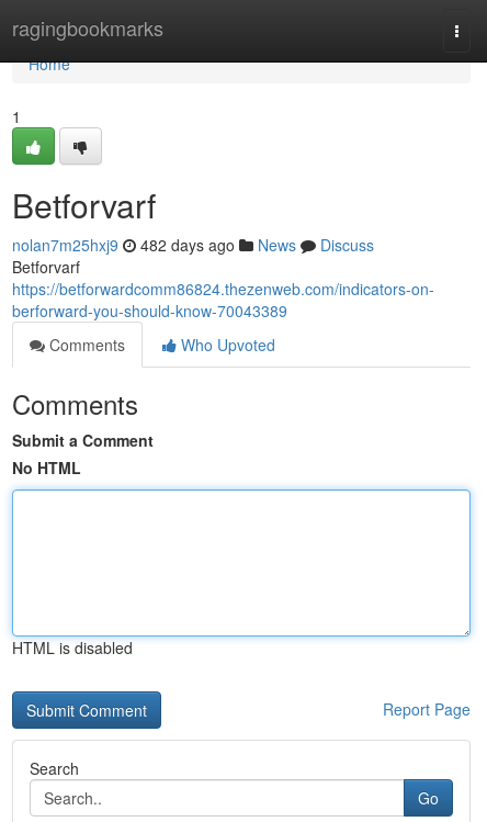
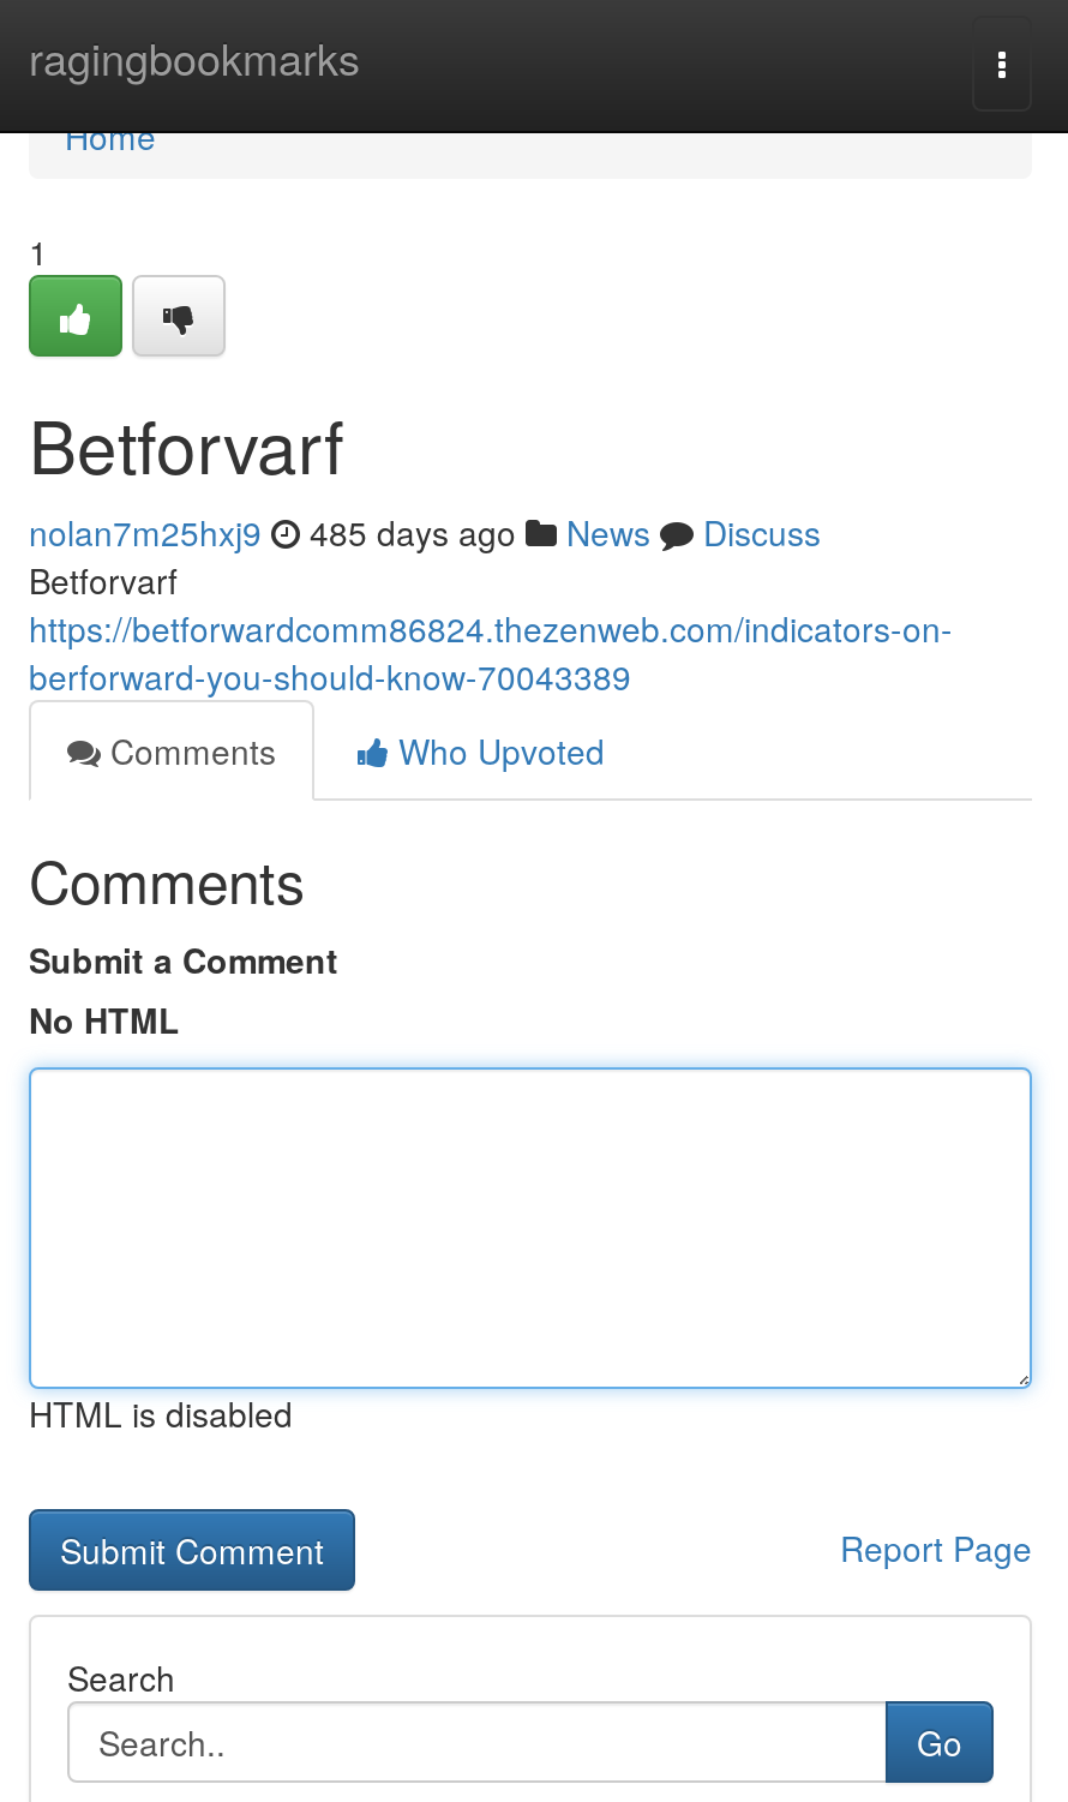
- nolan7m25hxj9 482 days ago News Discuss
+ nolan7m25hxj9 485 days ago News Discuss
